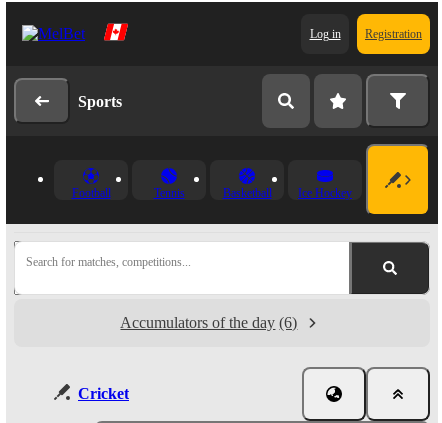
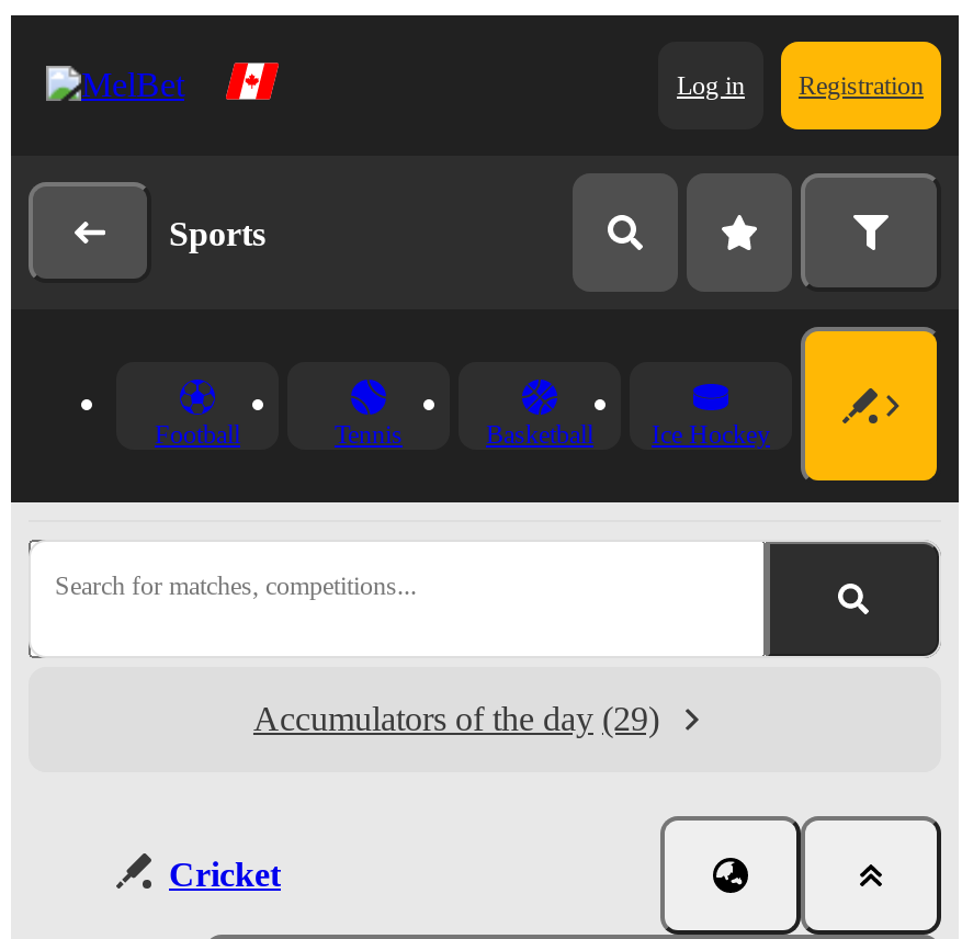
- Accumulators of the day (6)
+ Accumulators of the day (29)
